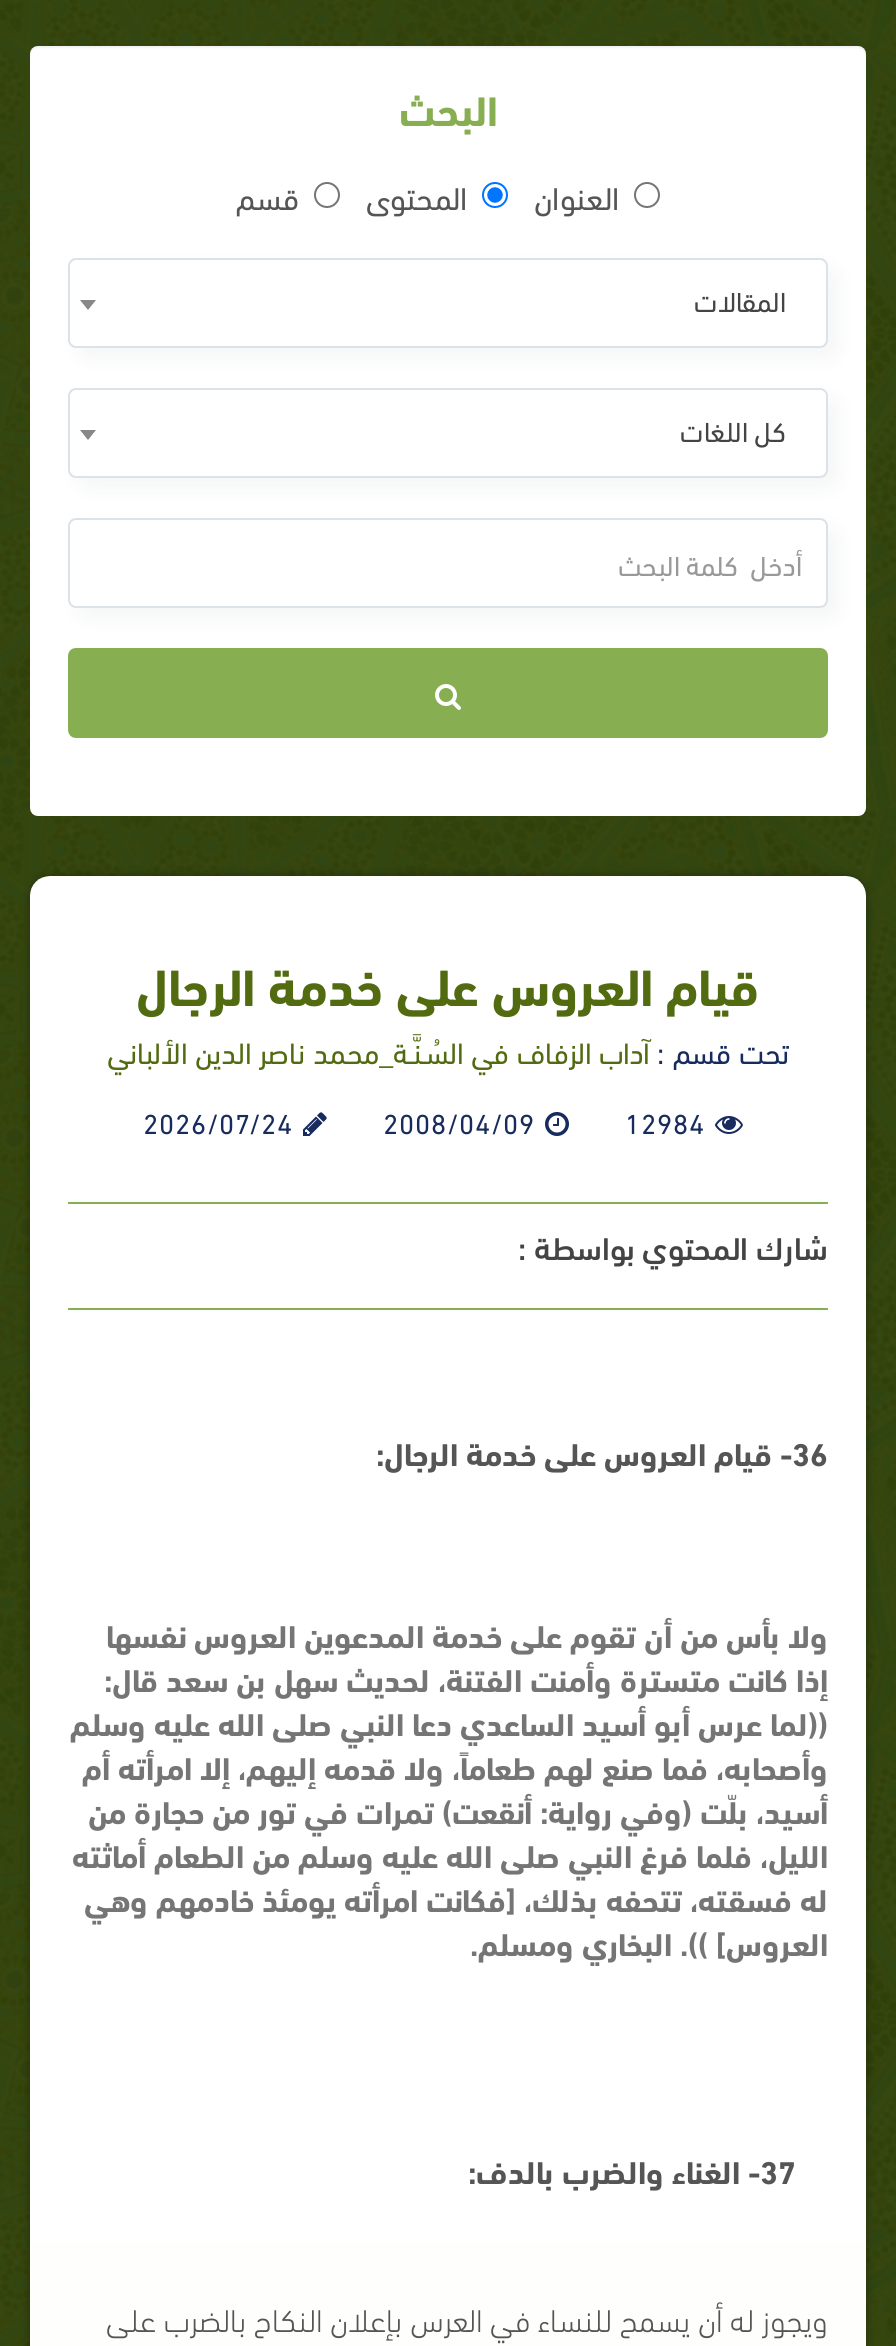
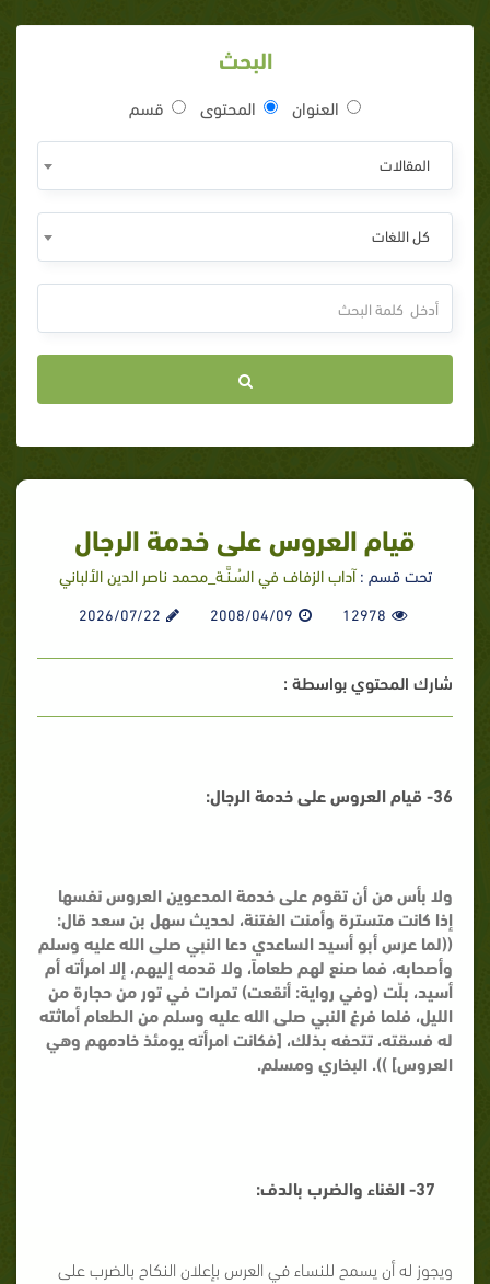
- 2026/07/24
+ 2026/07/22

- 12984
+ 12978
